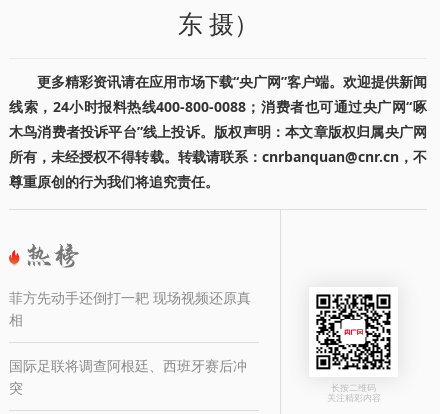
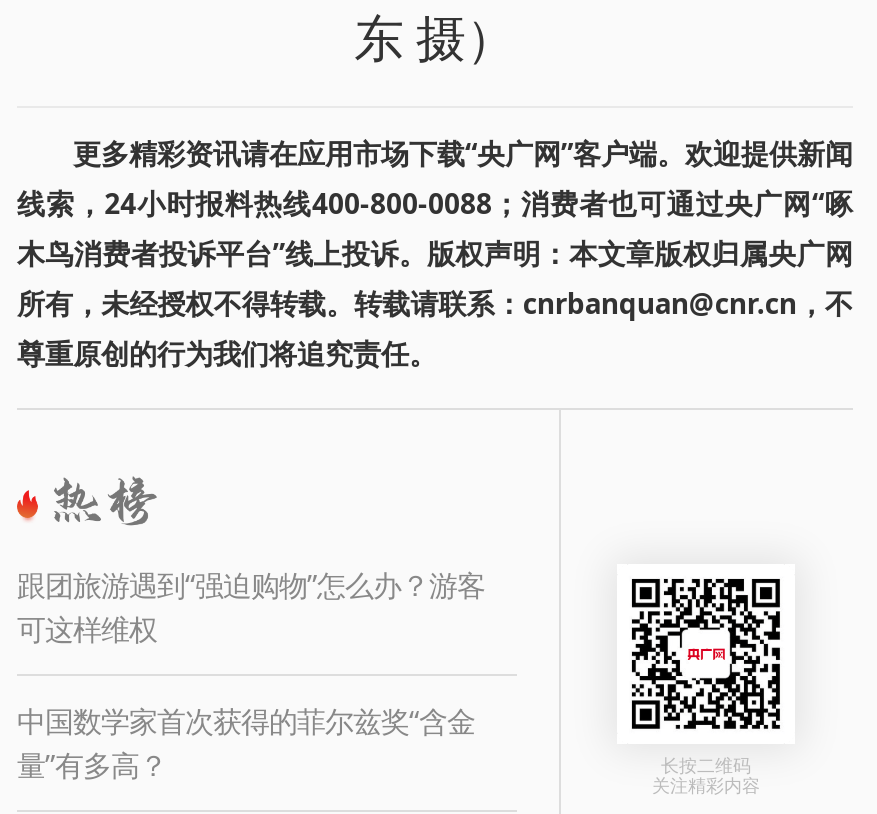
- 菲方先动手还倒打一耙 现场视频还原真
- 相
+ 跟团旅游遇到“强迫购物”怎么办？游客
+ 可这样维权

- 国际足联将调查阿根廷、西班牙赛后冲
- 突
+ 中国数学家首次获得的菲尔兹奖“含金
+ 量”有多高？
